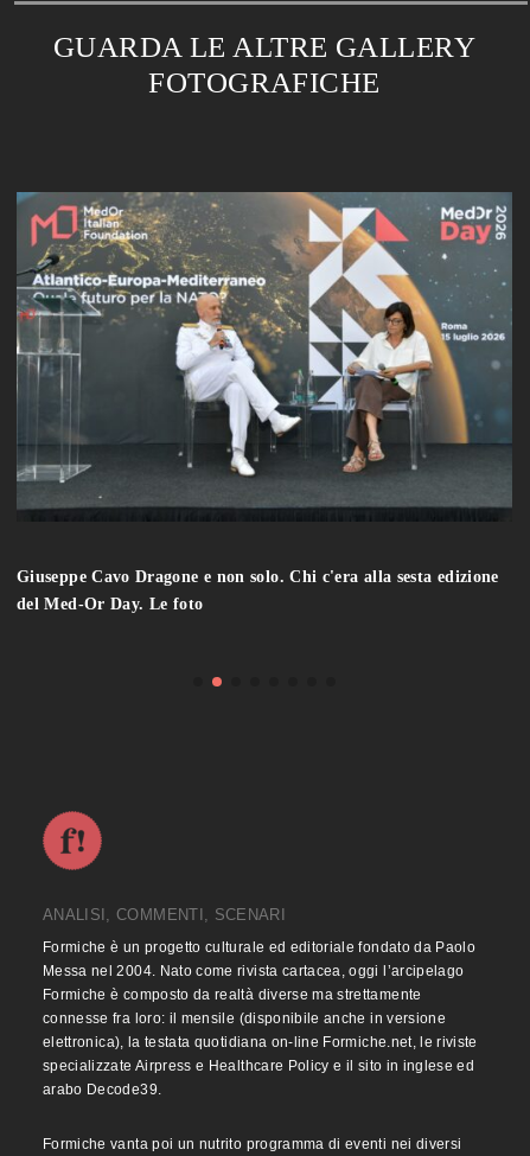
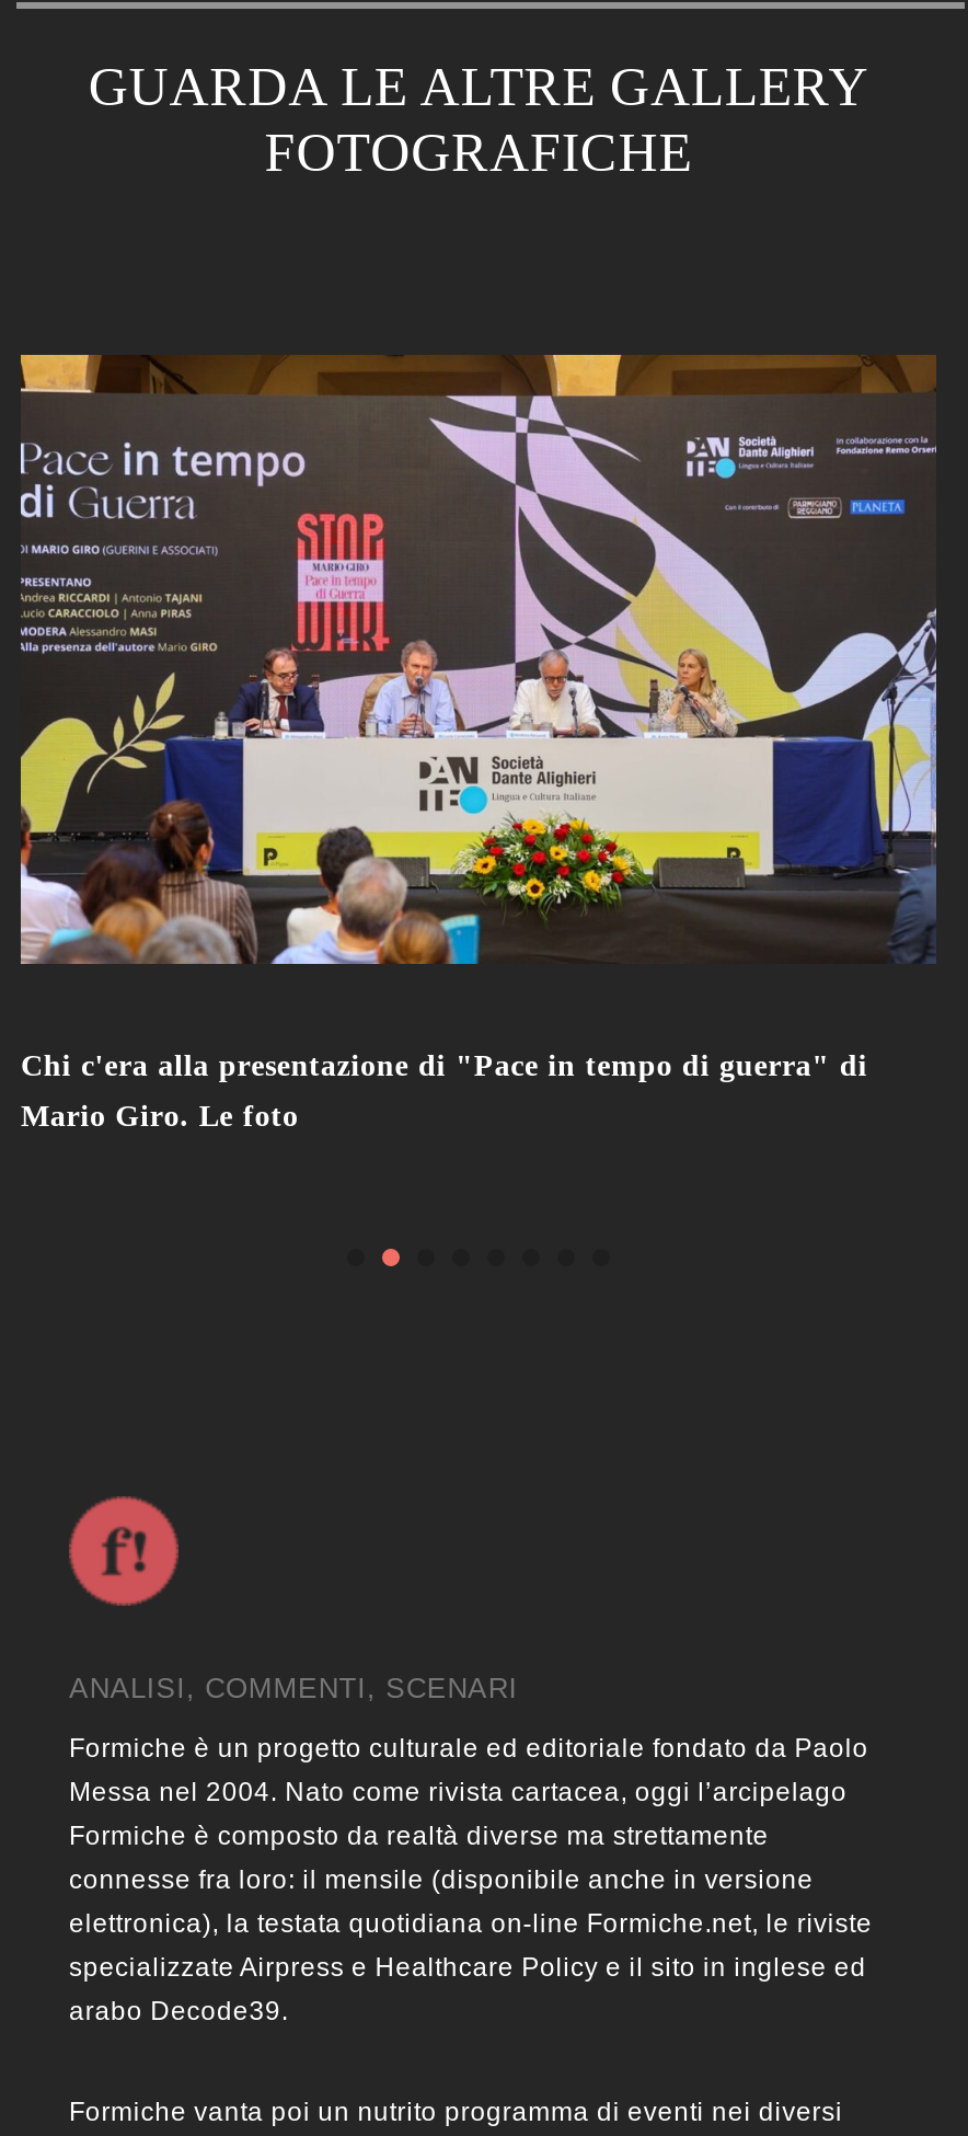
- [image]
- Giuseppe Cavo Dragone e non solo. Chi c'era alla sesta edizione
+ [image]
+ Chi c'era alla presentazione di "Pace in tempo di guerra" di

- del Med-Or Day. Le foto
+ Mario Giro. Le foto
